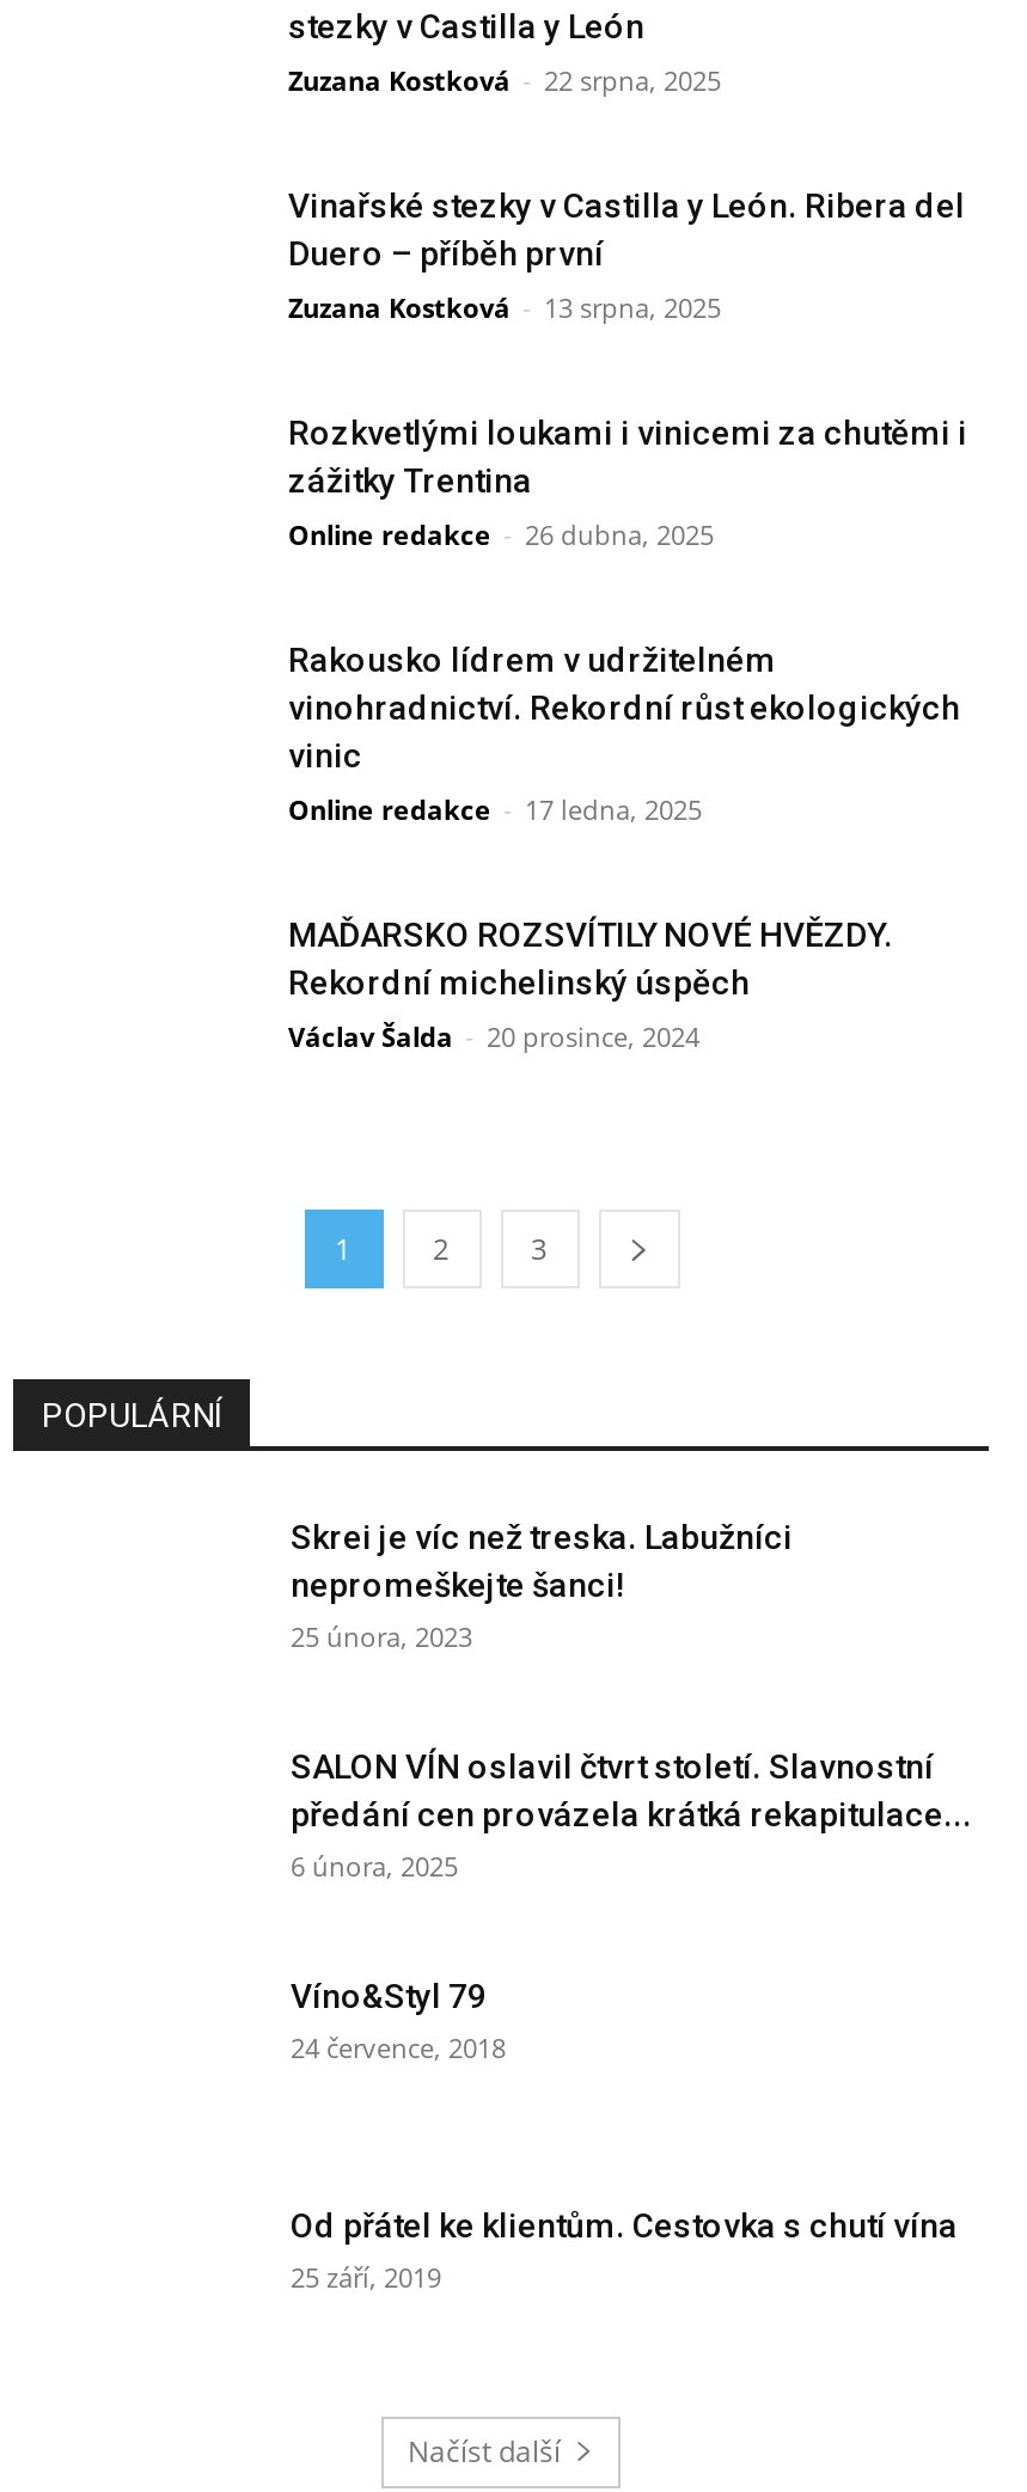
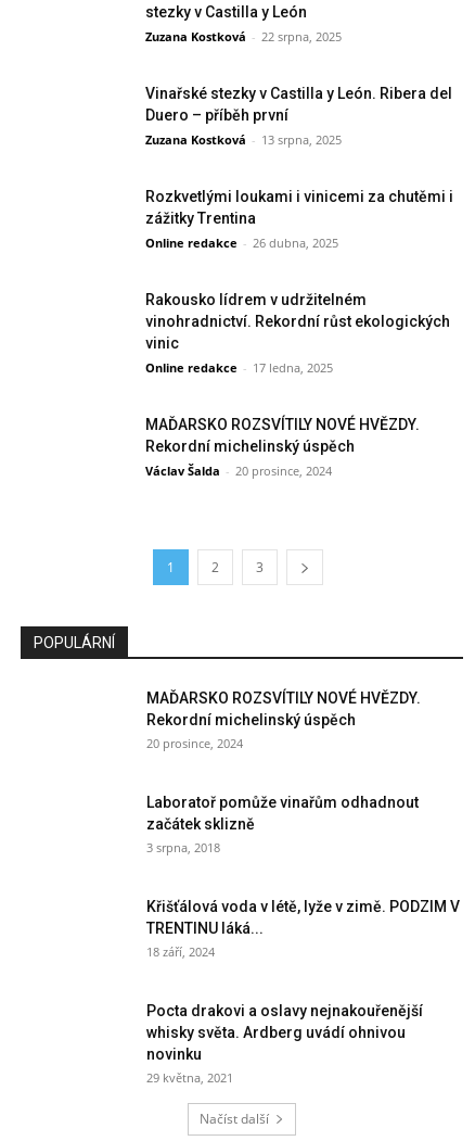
- Skrei je víc než treska. Labužníci
- nepromeškejte šanci!
- 25 února, 2023
+ MAĎARSKO ROZSVÍTILY NOVÉ HVĚZDY.
+ Rekordní michelinský úspěch
+ 20 prosince, 2024

- SALON VÍN oslavil čtvrt století. Slavnostní
- předání cen provázela krátká rekapitulace...
- 6 února, 2025
+ Laboratoř pomůže vinařům odhadnout
+ začátek sklizně
+ 3 srpna, 2018

- Víno&Styl 79
- 24 července, 2018
+ Křišťálová voda v létě, lyže v zimě. PODZIM V
+ TRENTINU láká...
+ 18 září, 2024

- Od přátel ke klientům. Cestovka s chutí vína
- 25 září, 2019
+ Pocta drakovi a oslavy nejnakouřenější
+ whisky světa. Ardberg uvádí ohnivou
+ novinku
+ 29 května, 2021
